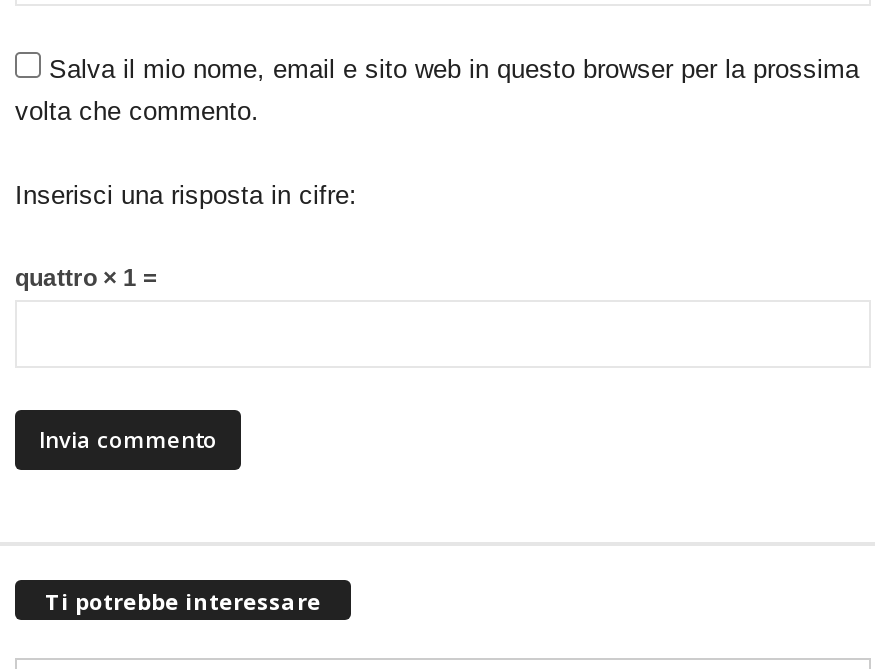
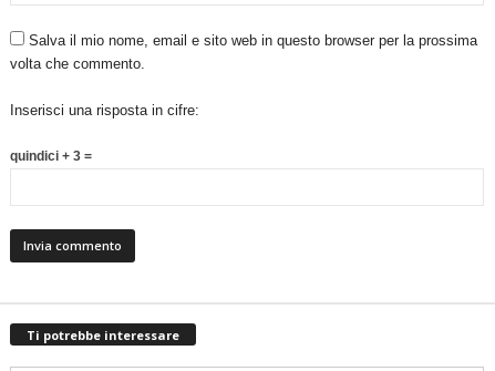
- quattro × 1 =
+ quindici + 3 =
